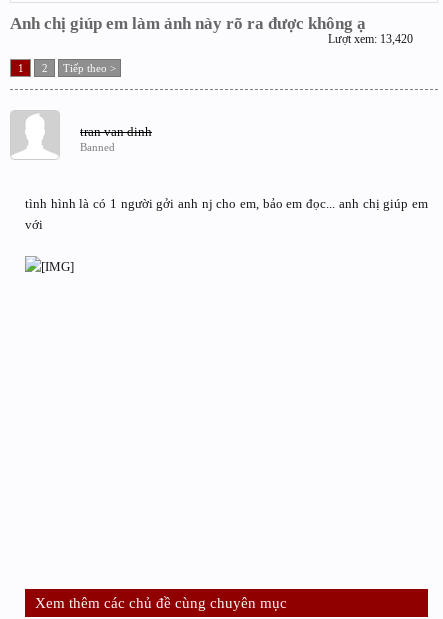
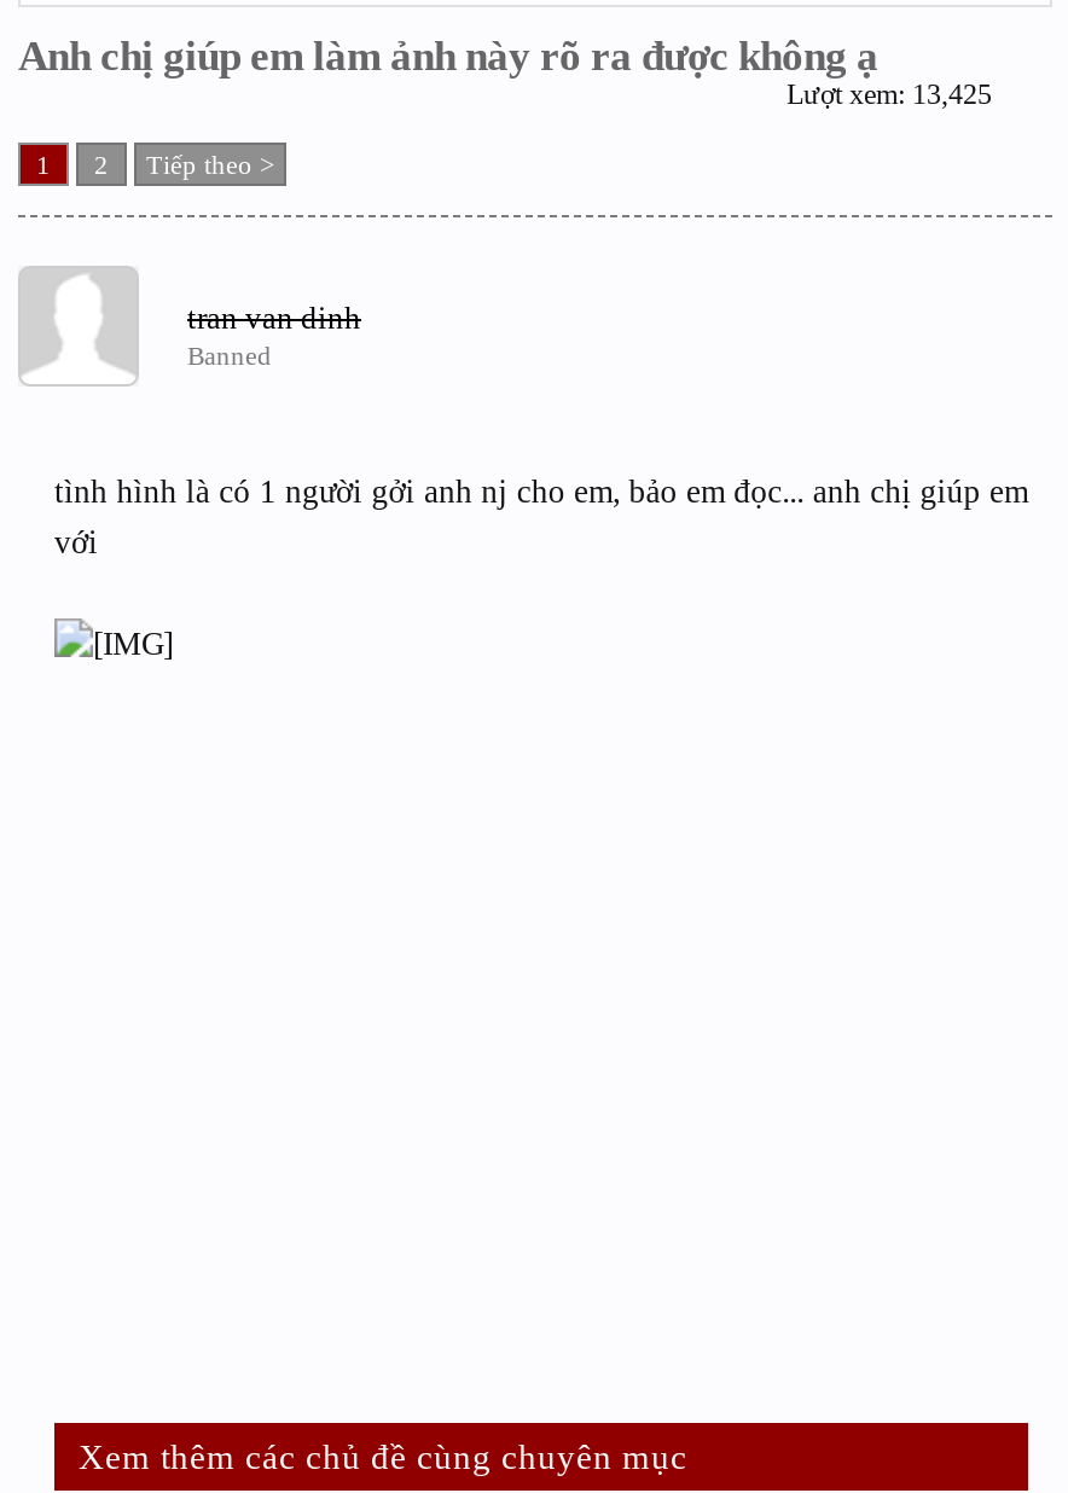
- Lượt xem: 13,420
+ Lượt xem: 13,425
